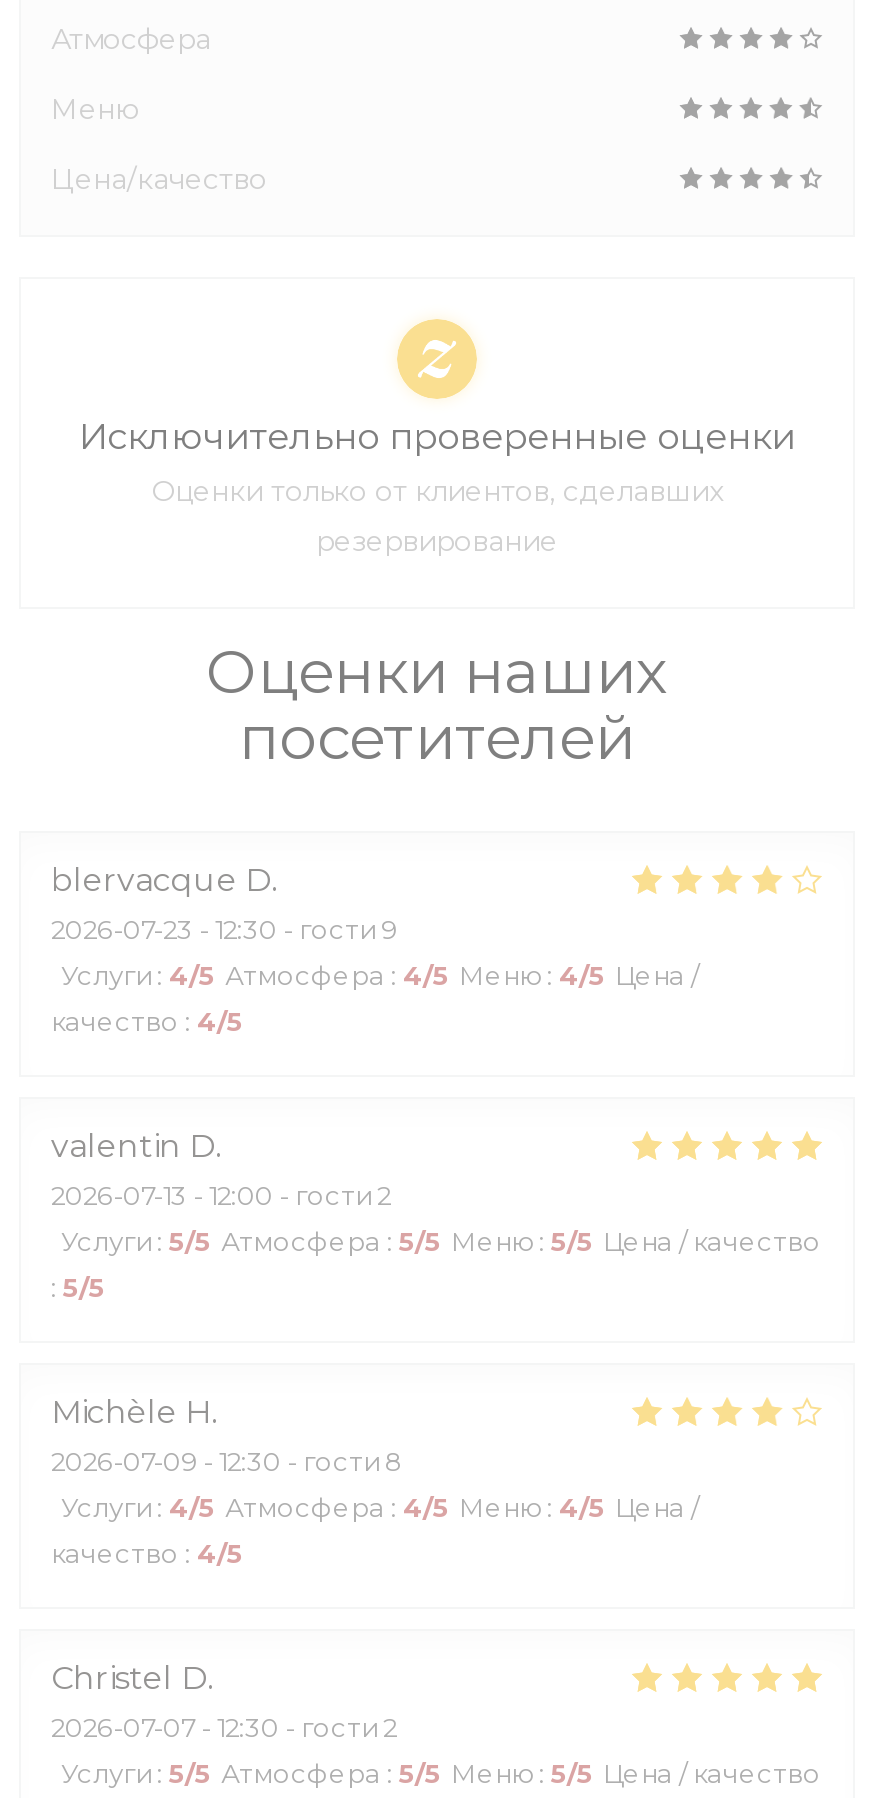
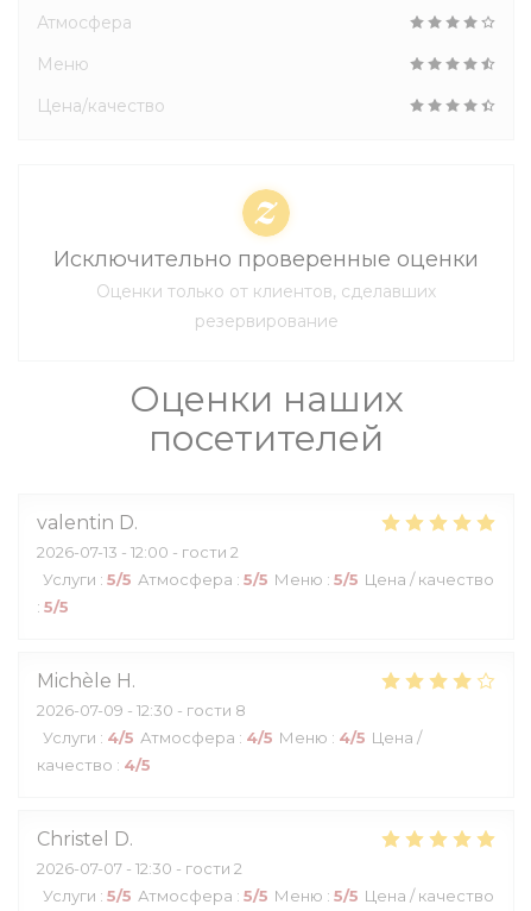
- blervacque D
- 2026-07-23 - 12:30 - гости 9
- Услуги: 4/5 Атмосфера: 4/5 Меню: 4/5 Цена /
- качество: 4/5
